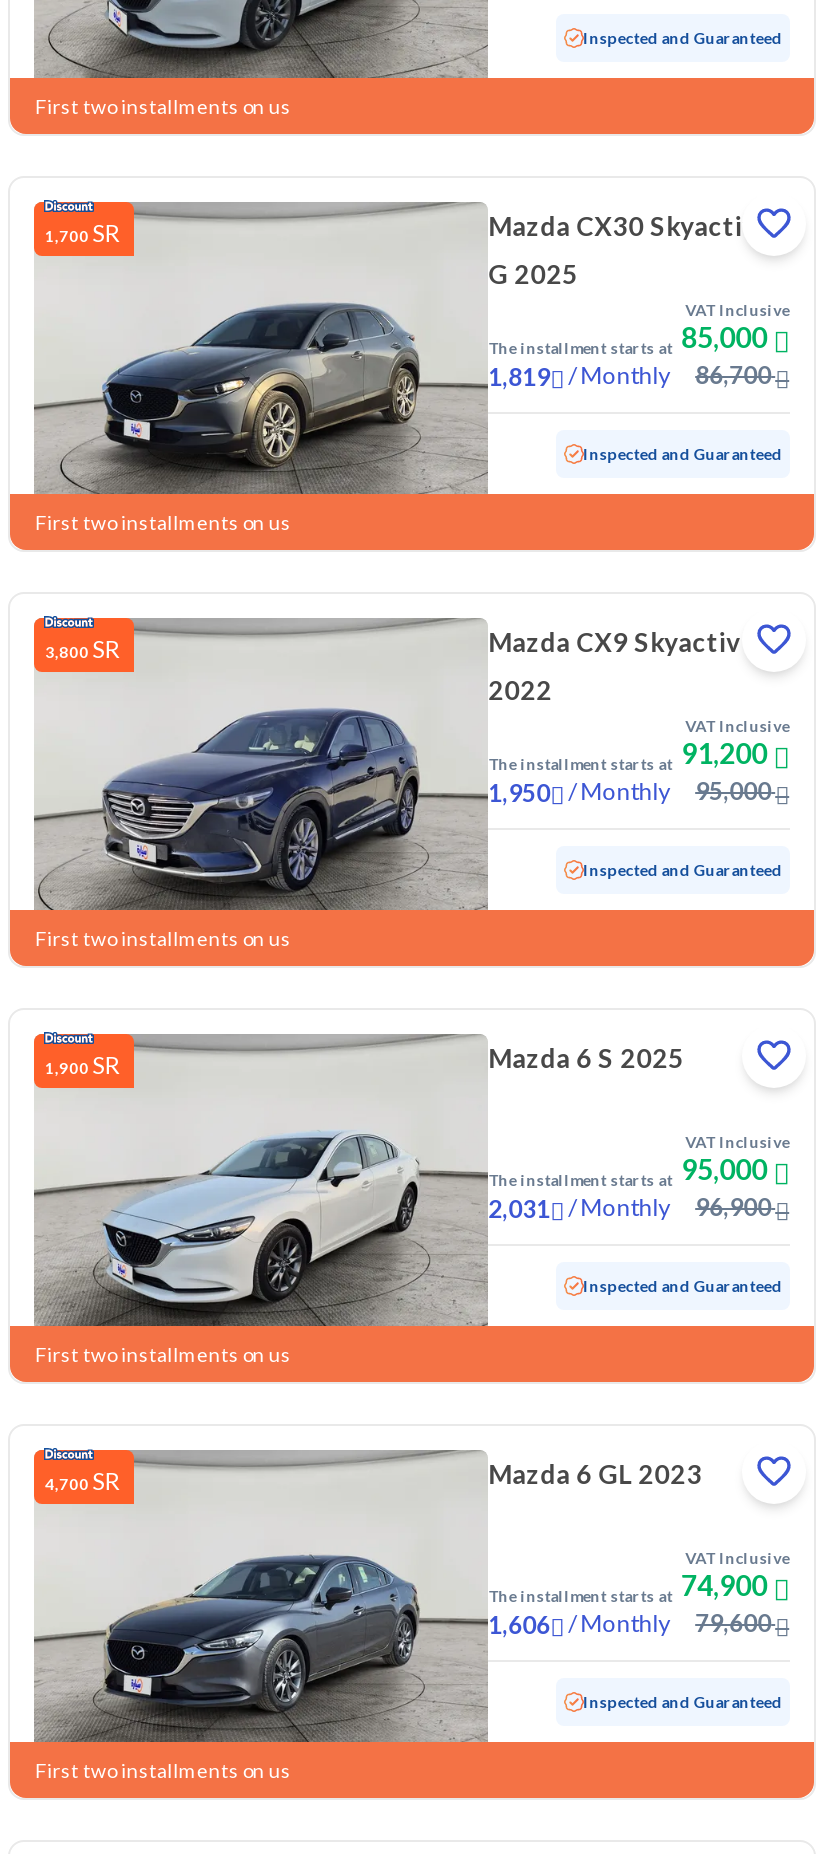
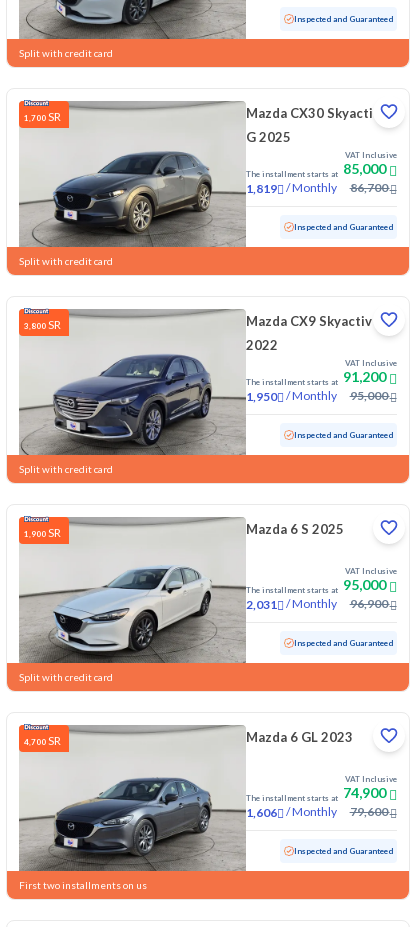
- First two installments on us
+ Split with credit card

- First two installments on us
+ Split with credit card

- First two installments on us
+ Split with credit card

- First two installments on us
+ Split with credit card
